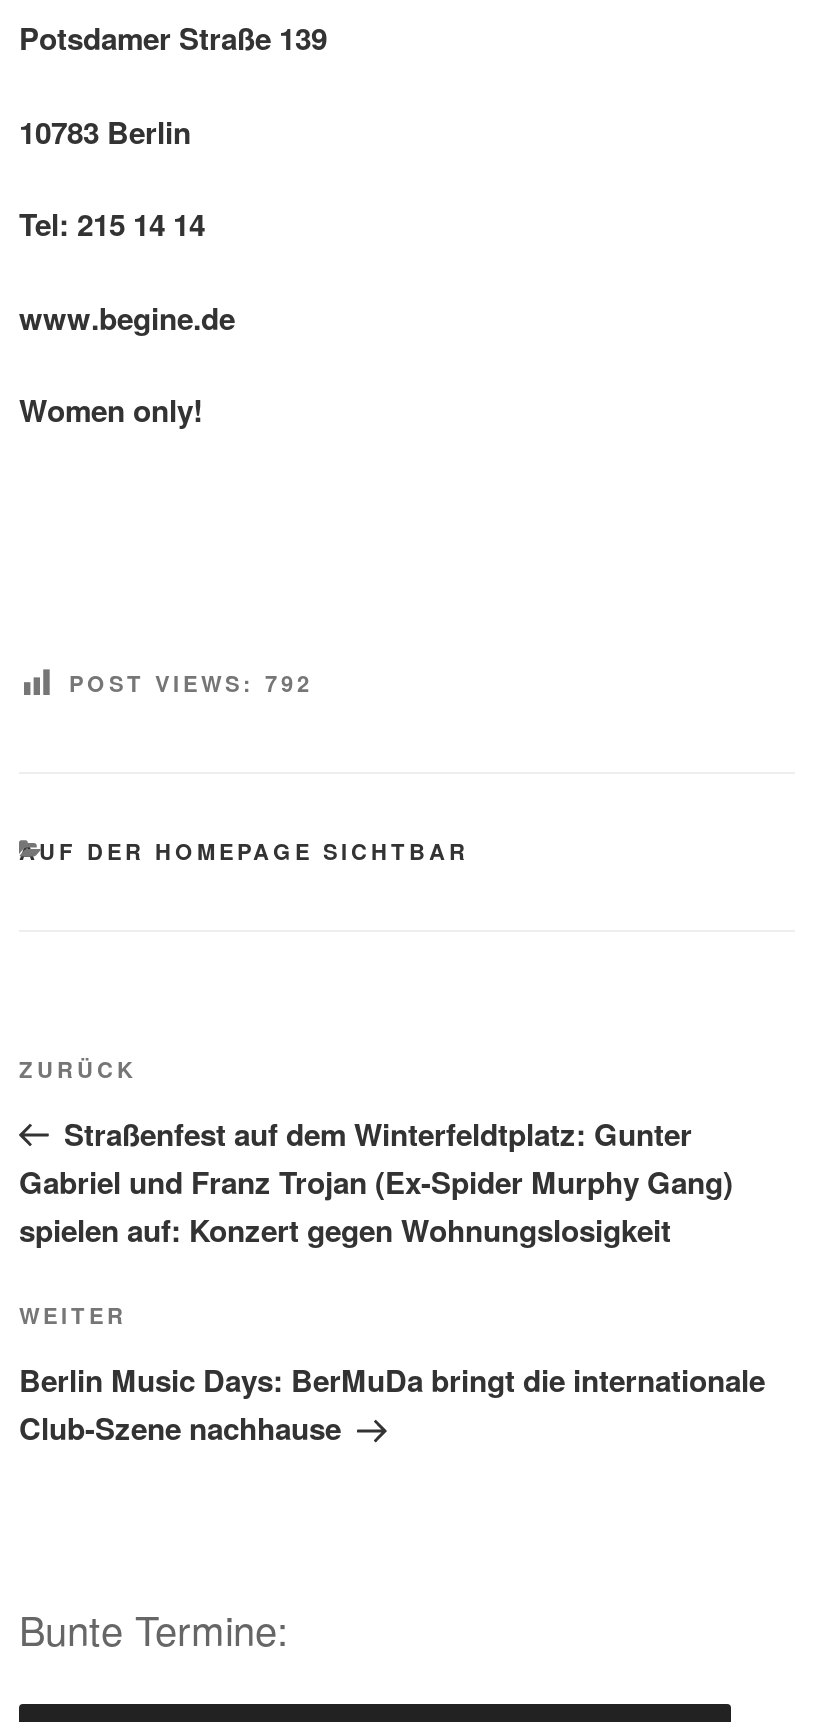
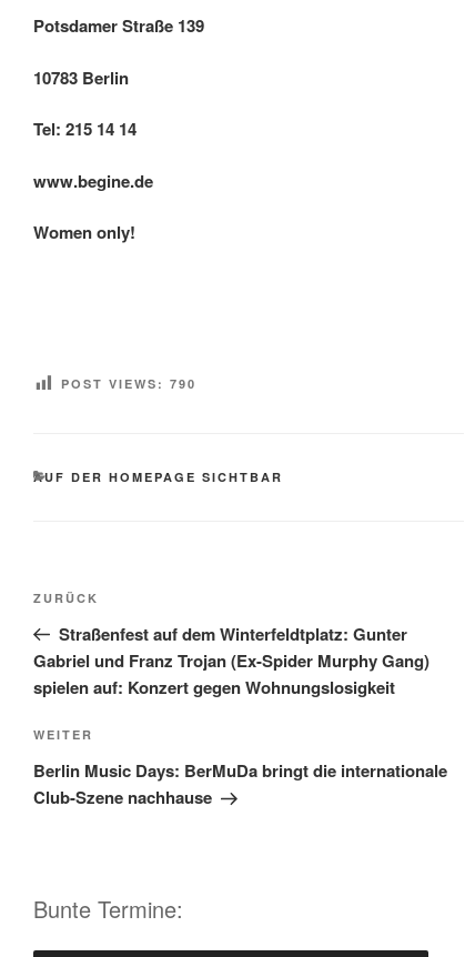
- POST VIEWS: 792
+ POST VIEWS: 790
